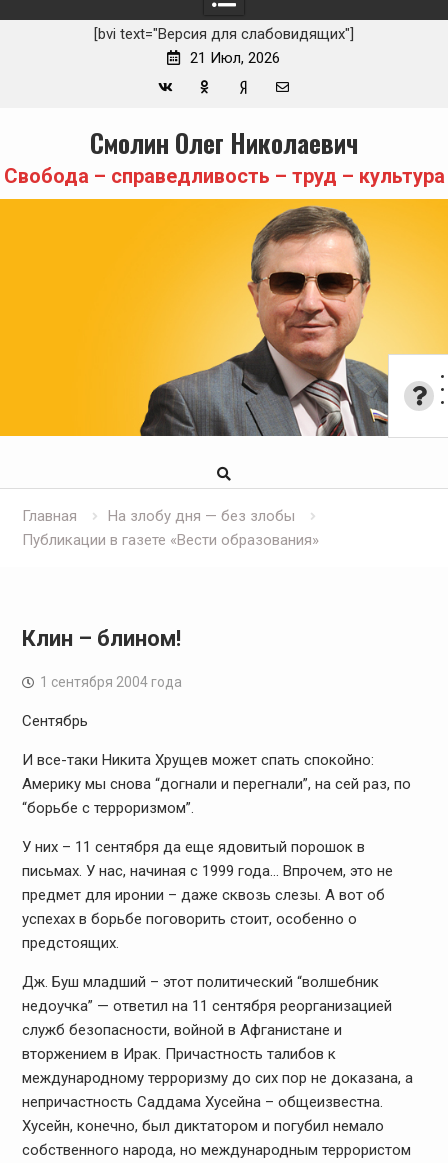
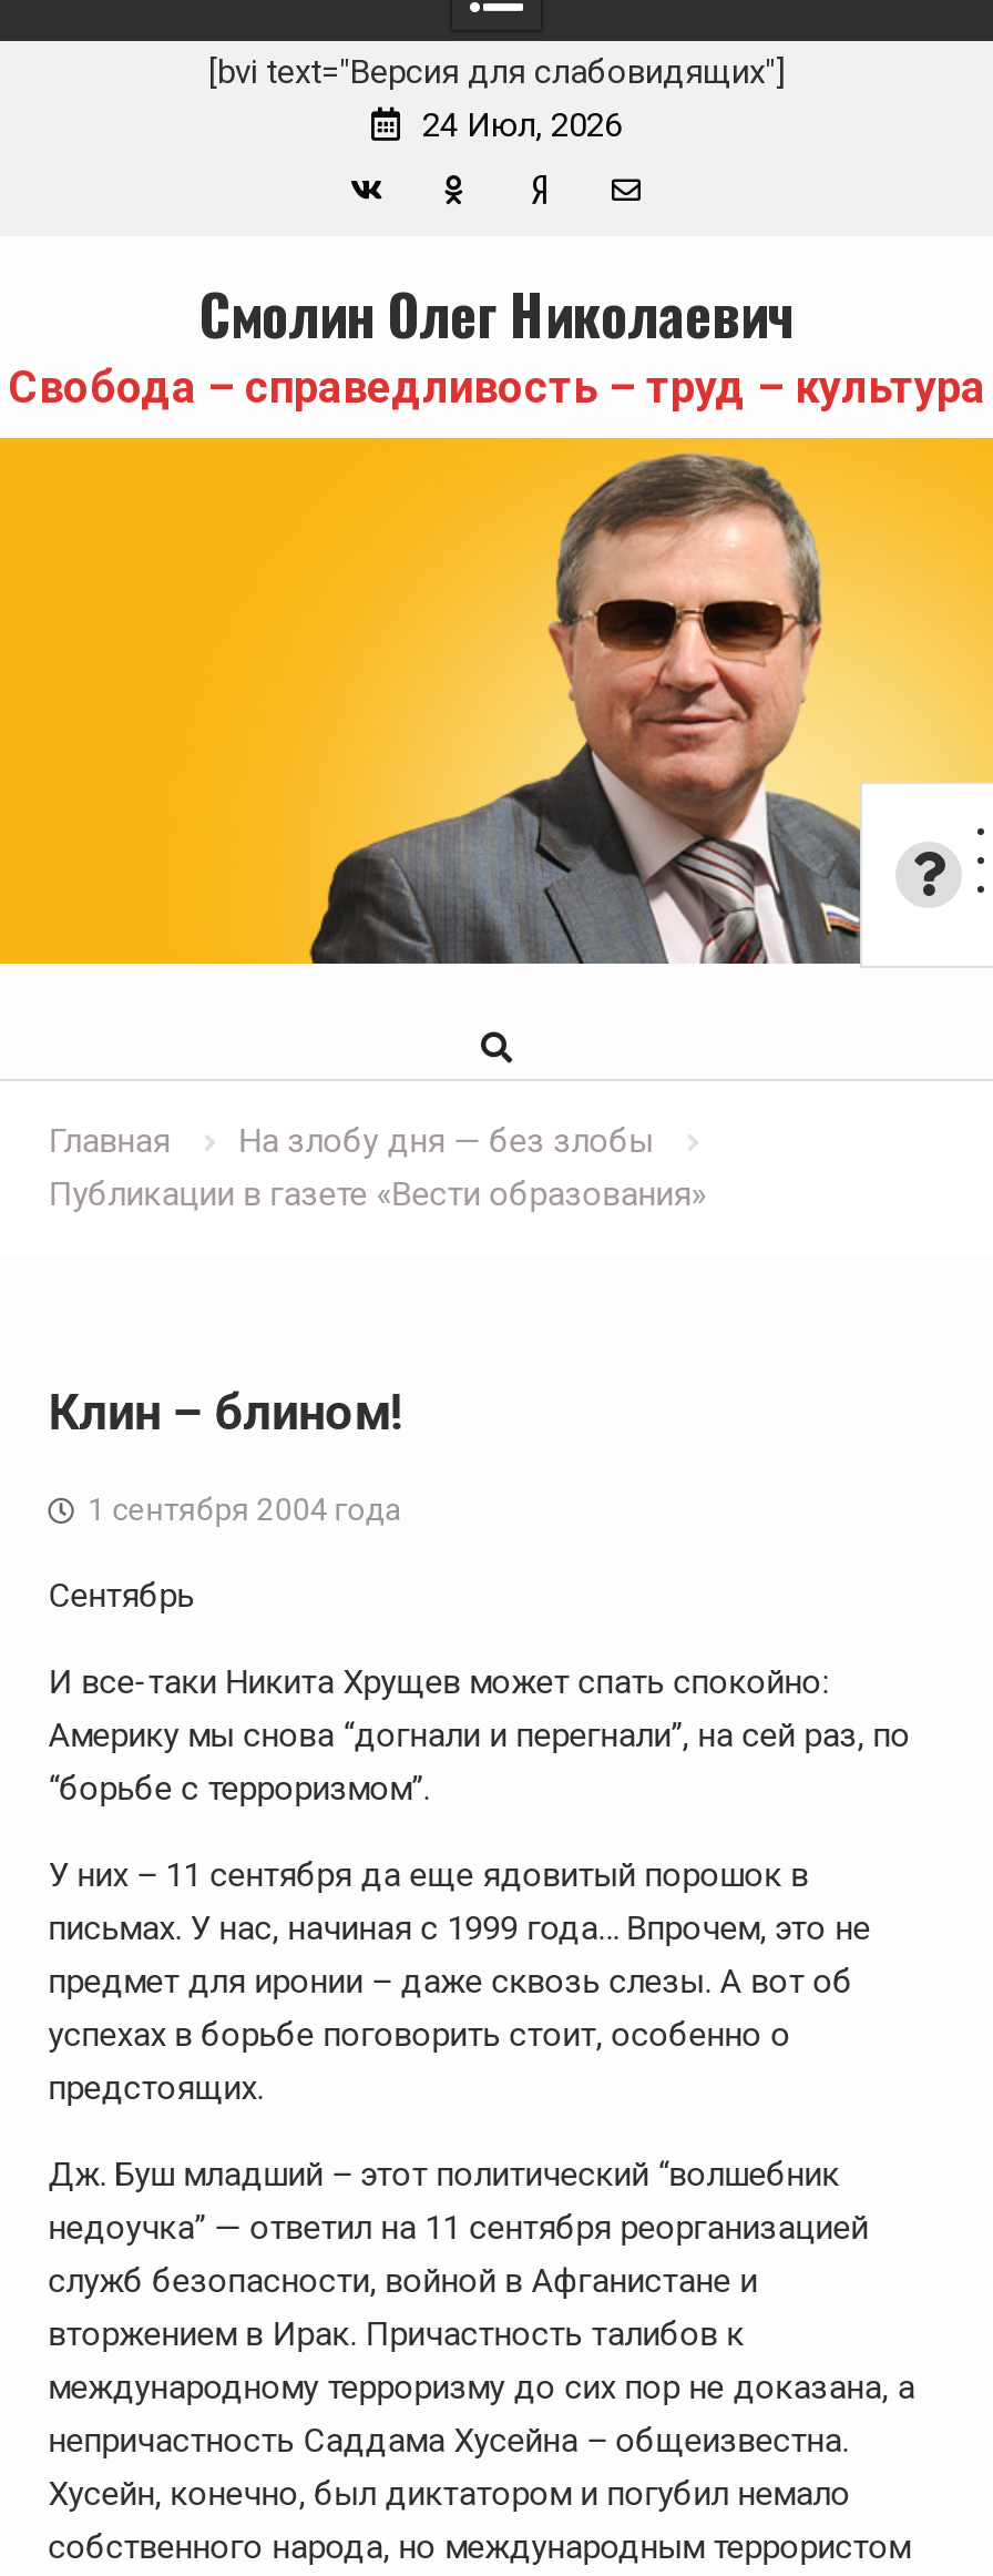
- 21 Июл, 2026
+ 24 Июл, 2026
